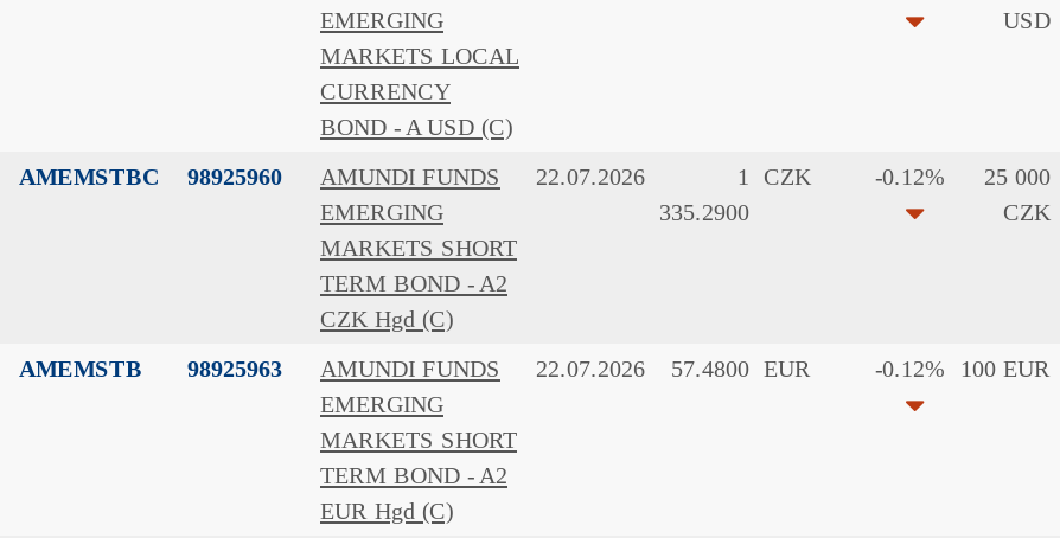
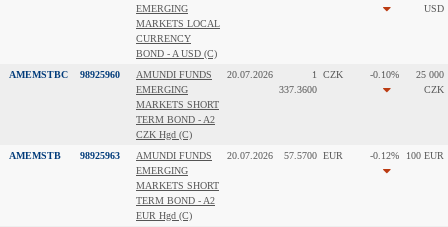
- AMEMSTBC 98925960 AMUNDI FUNDS 22.07.2026
+ AMEMSTBC 98925960 AMUNDI FUNDS 20.07.2026

- -0.12% 25 000
+ -0.10% 25 000

- 335.2900
+ 337.3600

- 22.07.2026
+ 20.07.2026

- 57.4800 EUR
+ 57.5700 EUR
